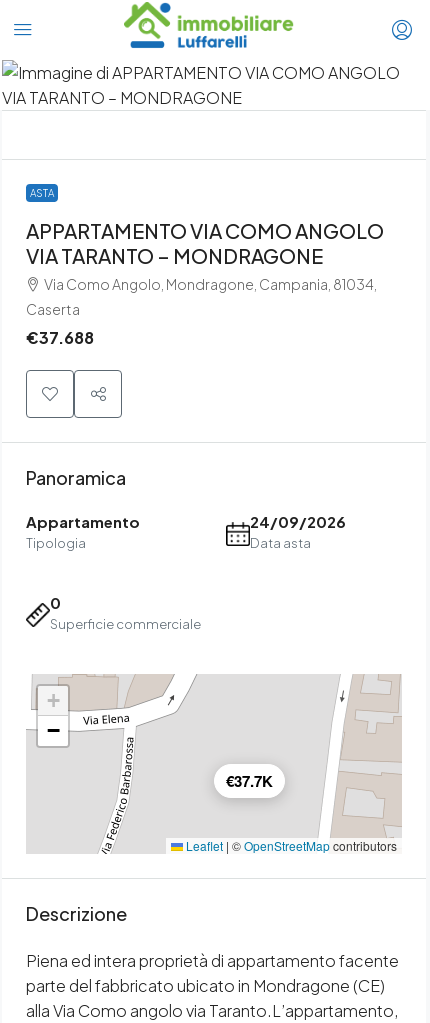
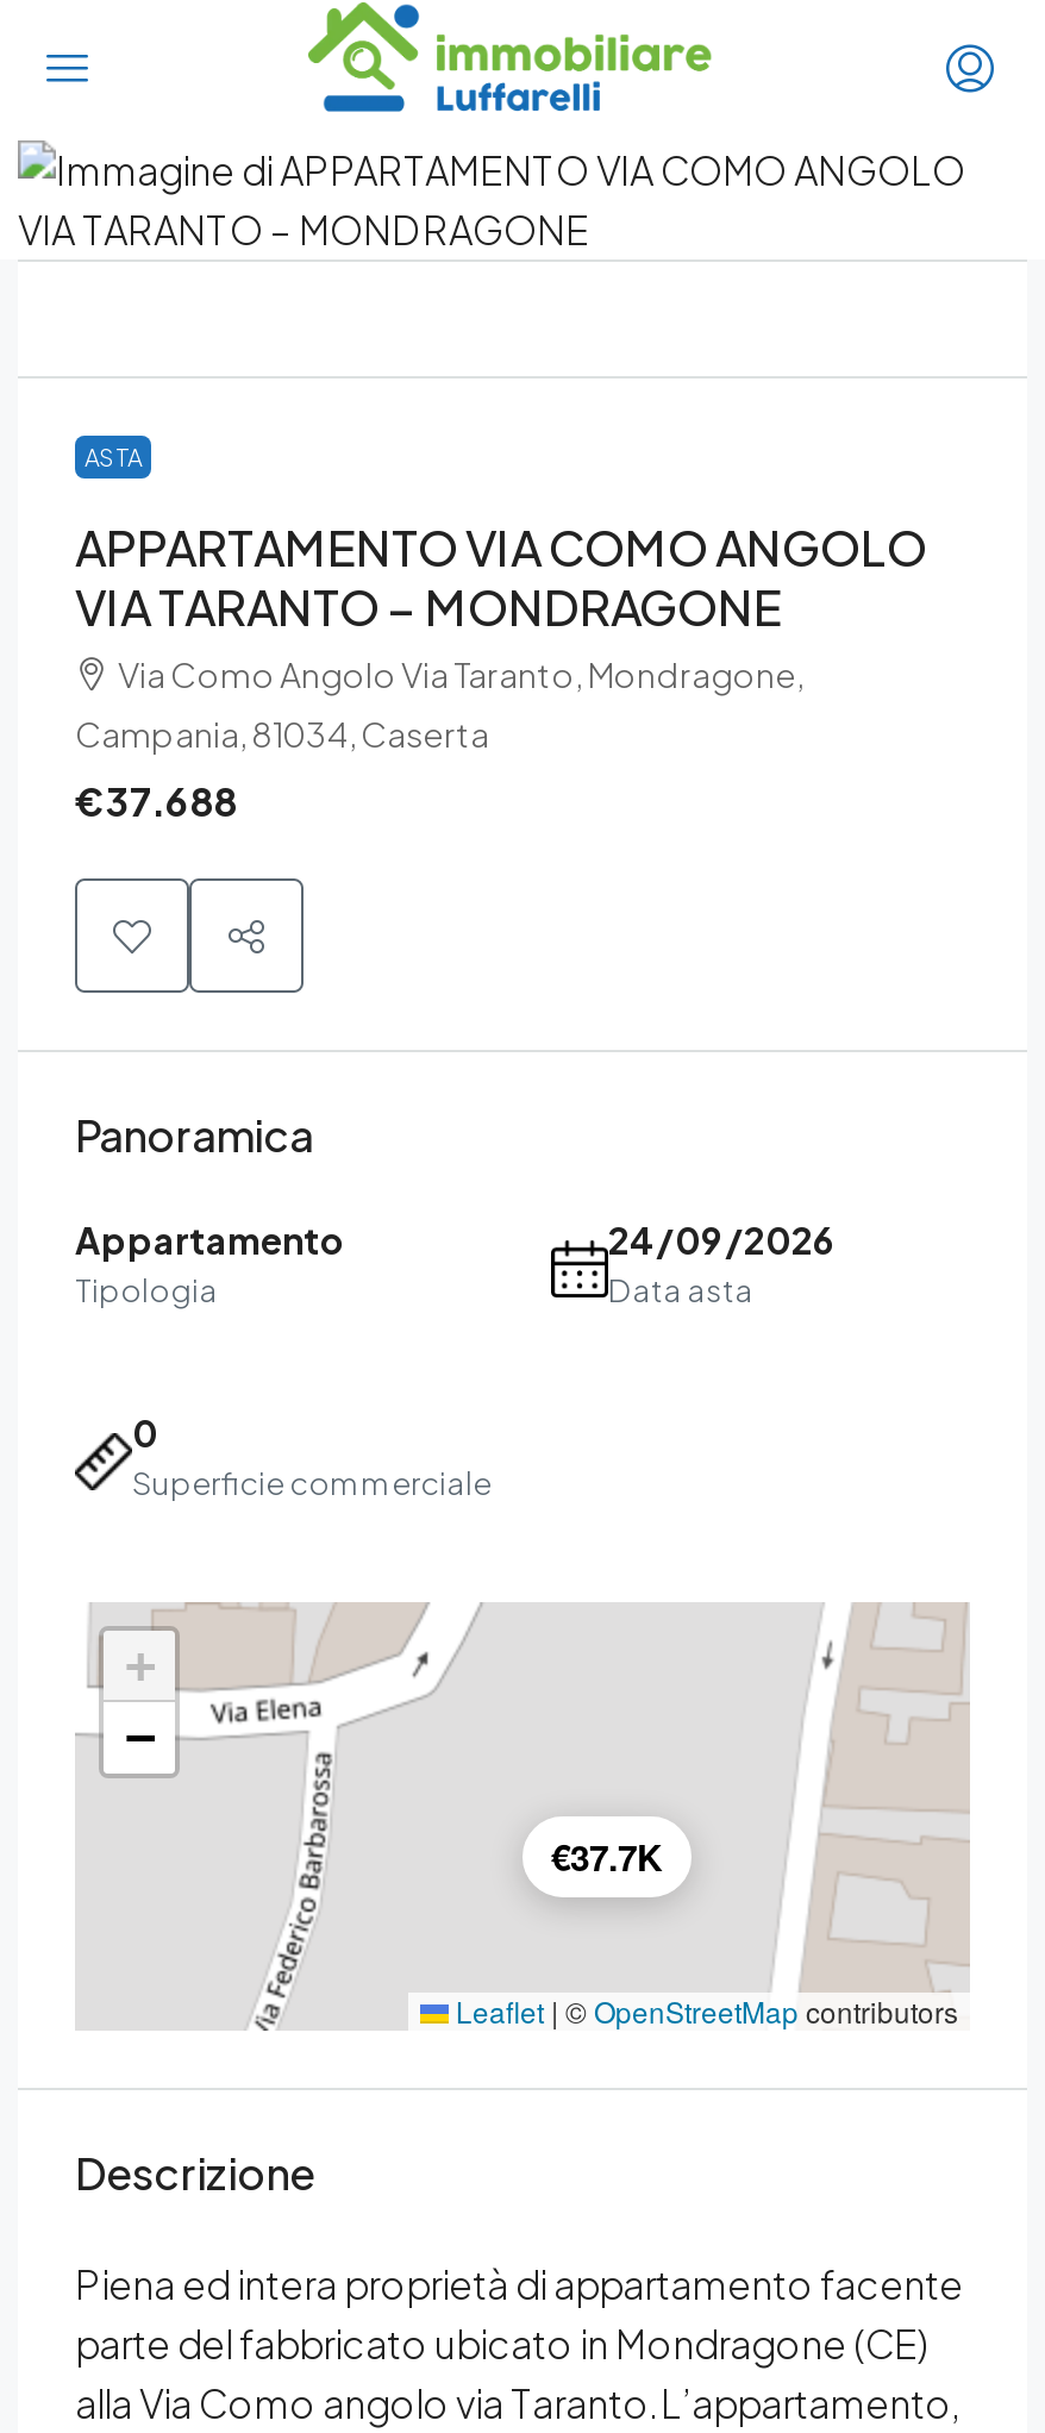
- Via Como Angolo, Mondragone, Campania, 81034,
- Caserta
+ Via Como Angolo Via Taranto, Mondragone,
+ Campania, 81034, Caserta
